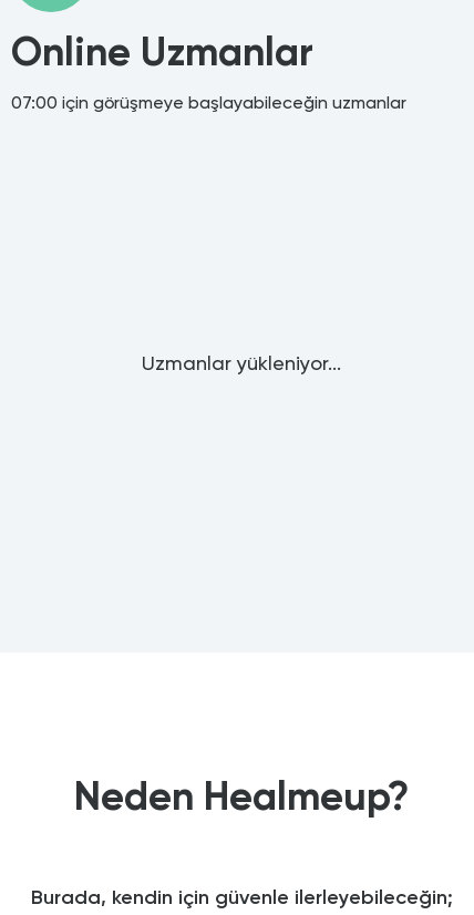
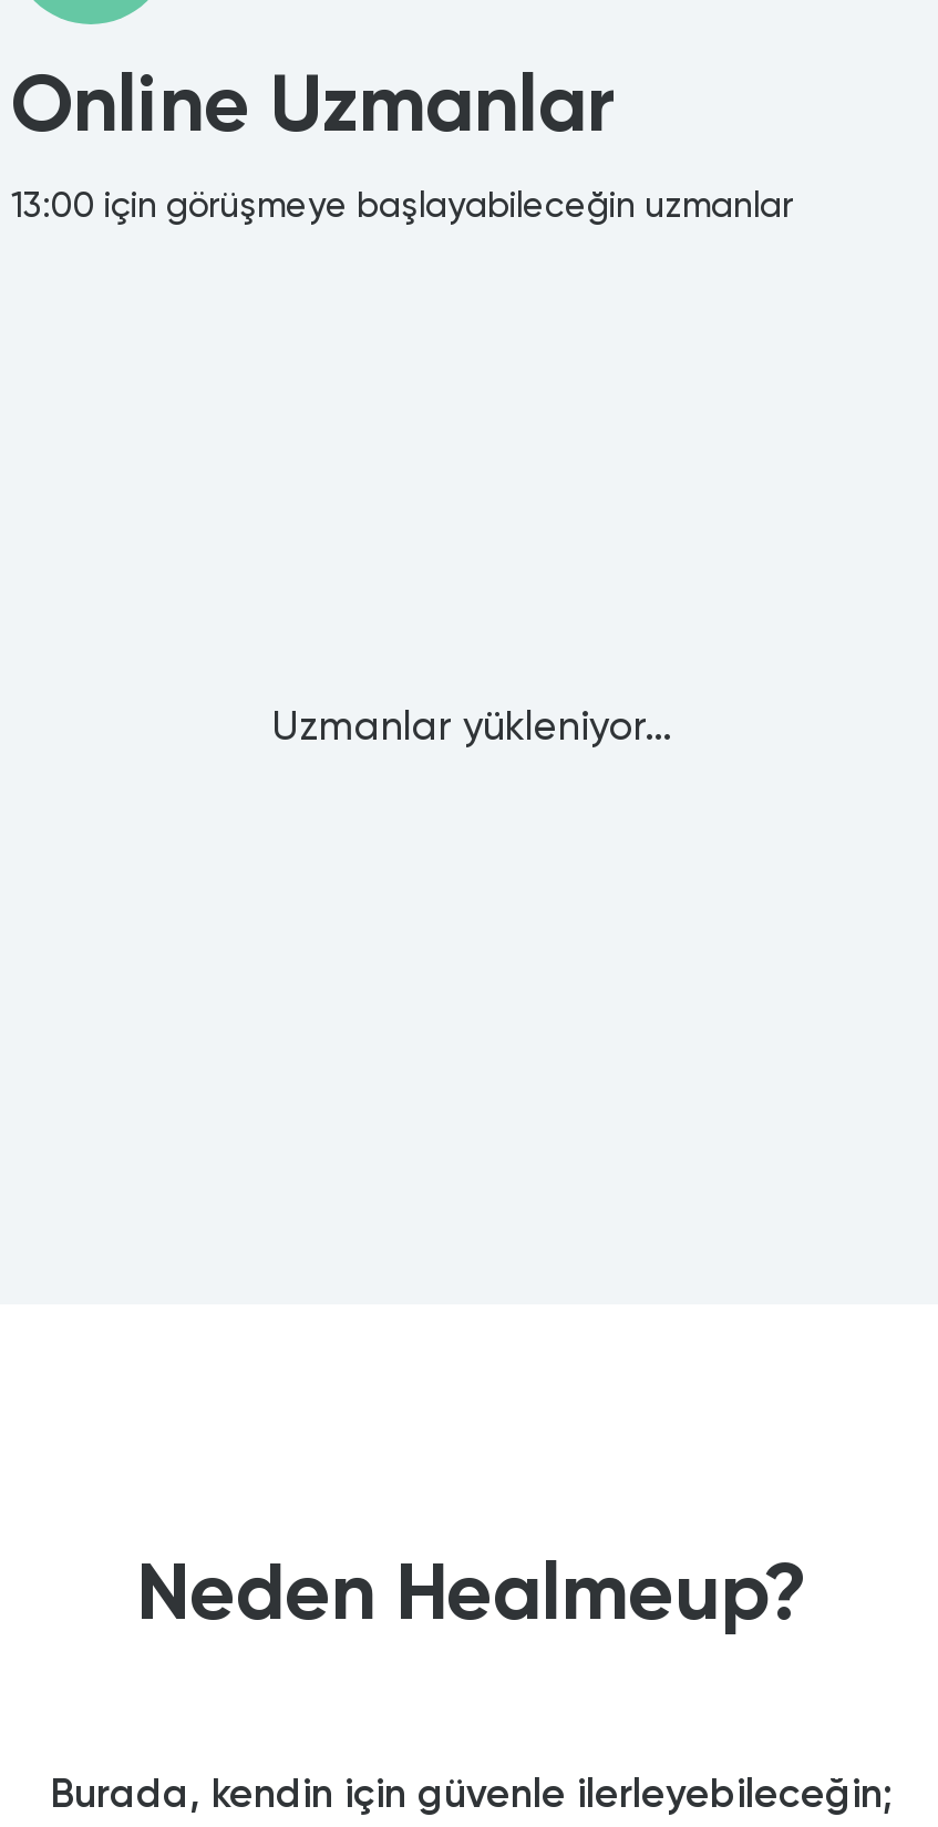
- 07:00 için görüşmeye başlayabileceğin uzmanlar
+ 13:00 için görüşmeye başlayabileceğin uzmanlar
